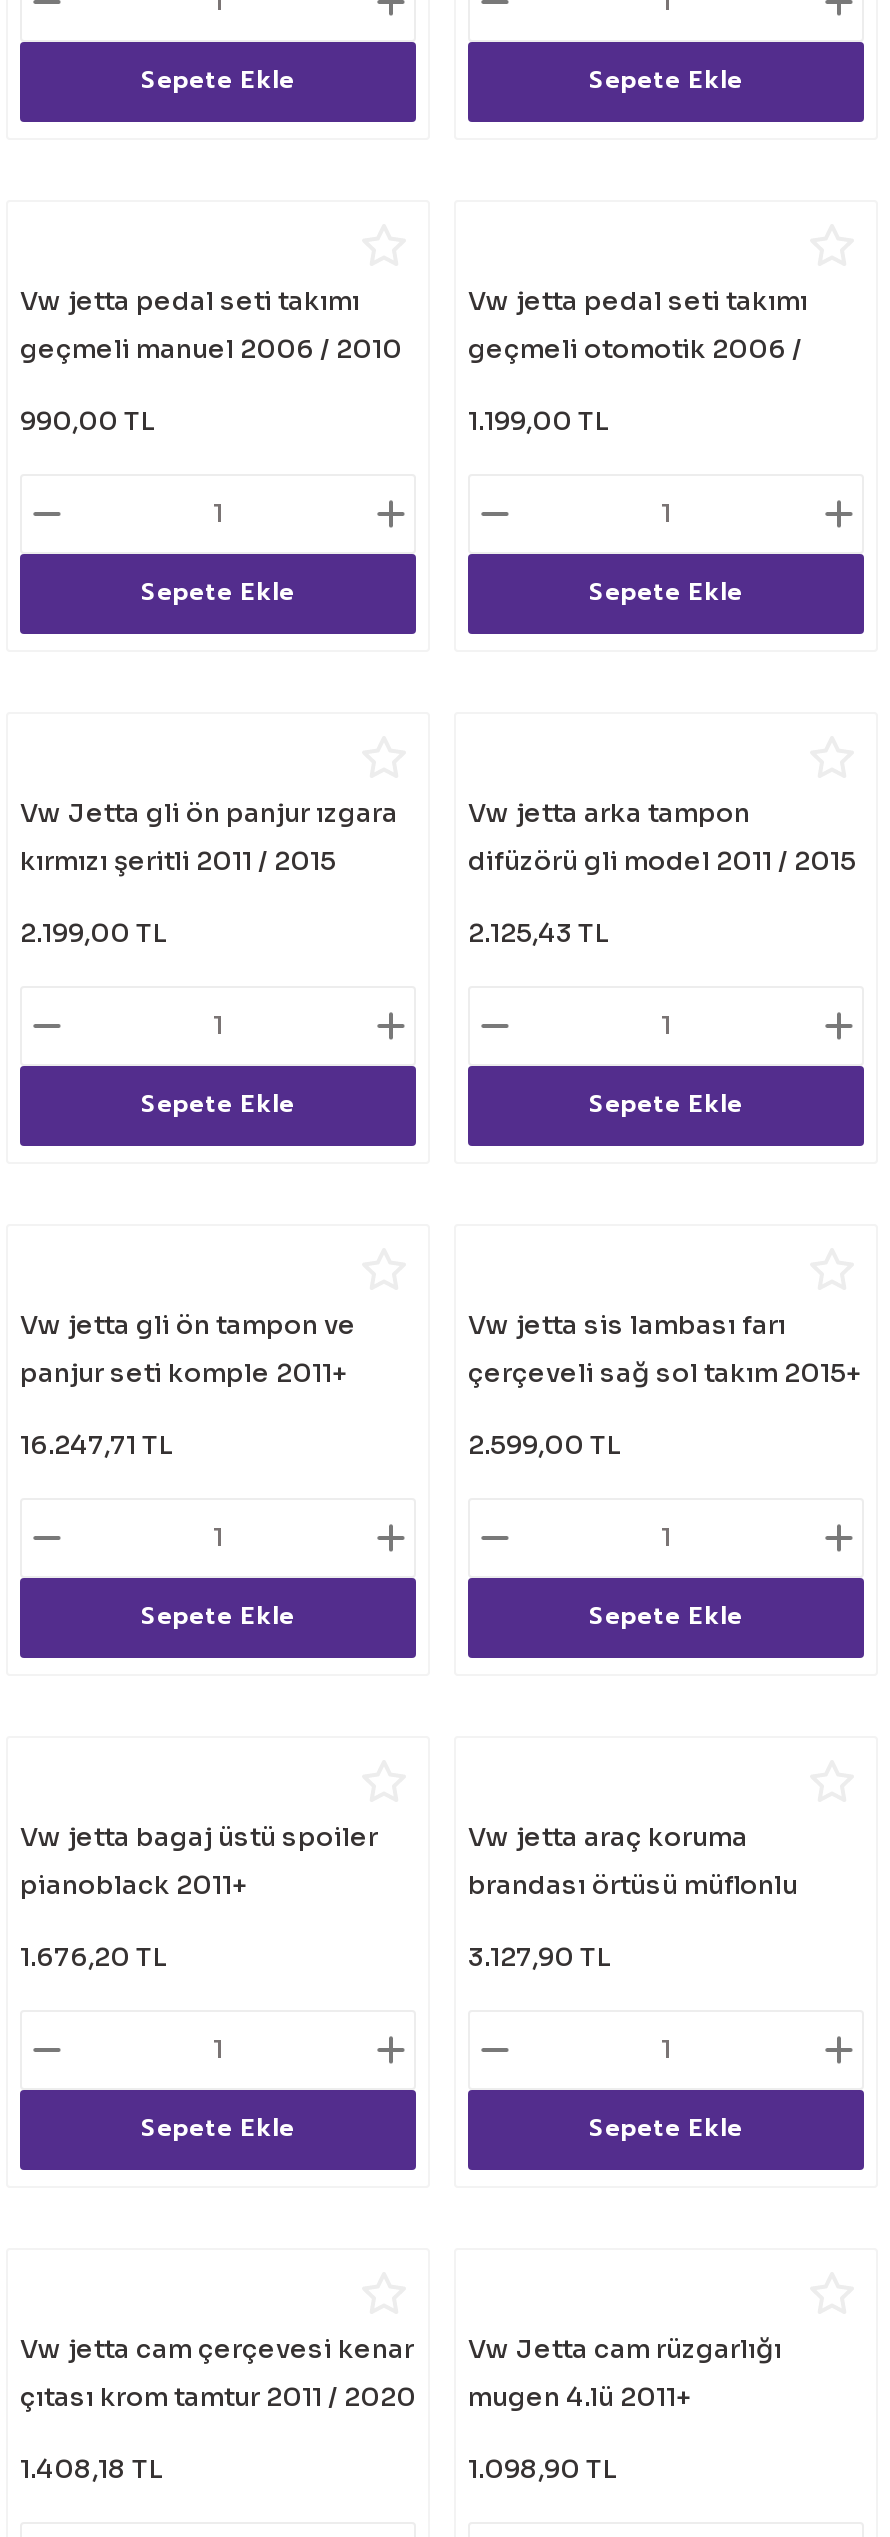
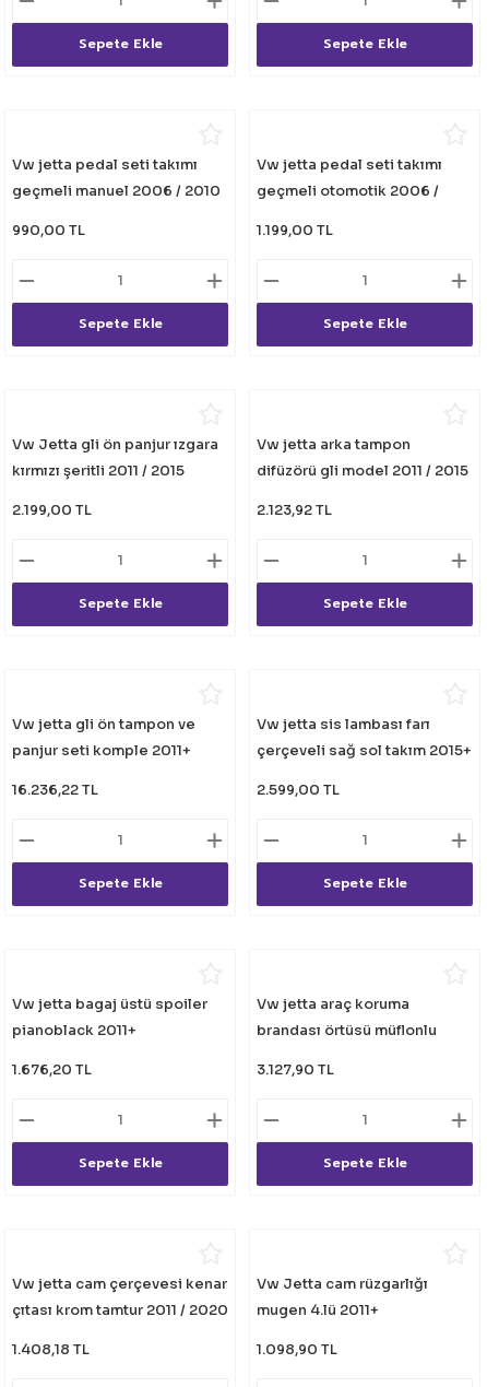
- 2.125,43 TL
+ 2.123,92 TL

- 16.247,71 TL
+ 16.236,22 TL
